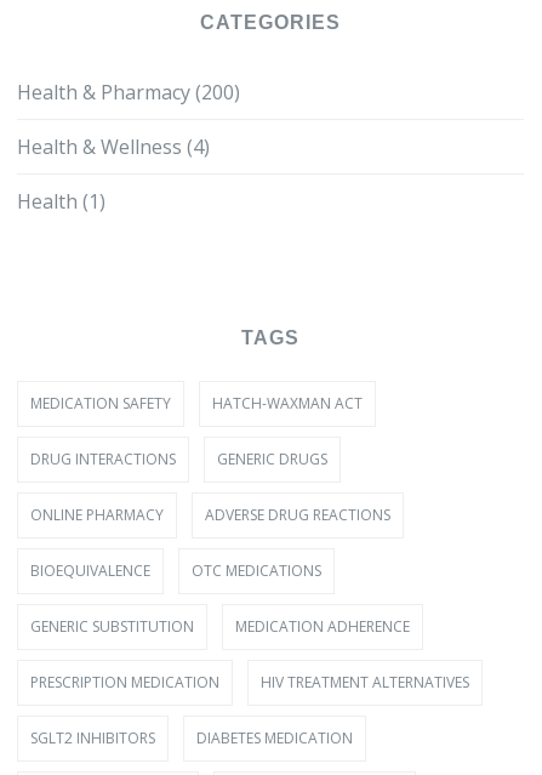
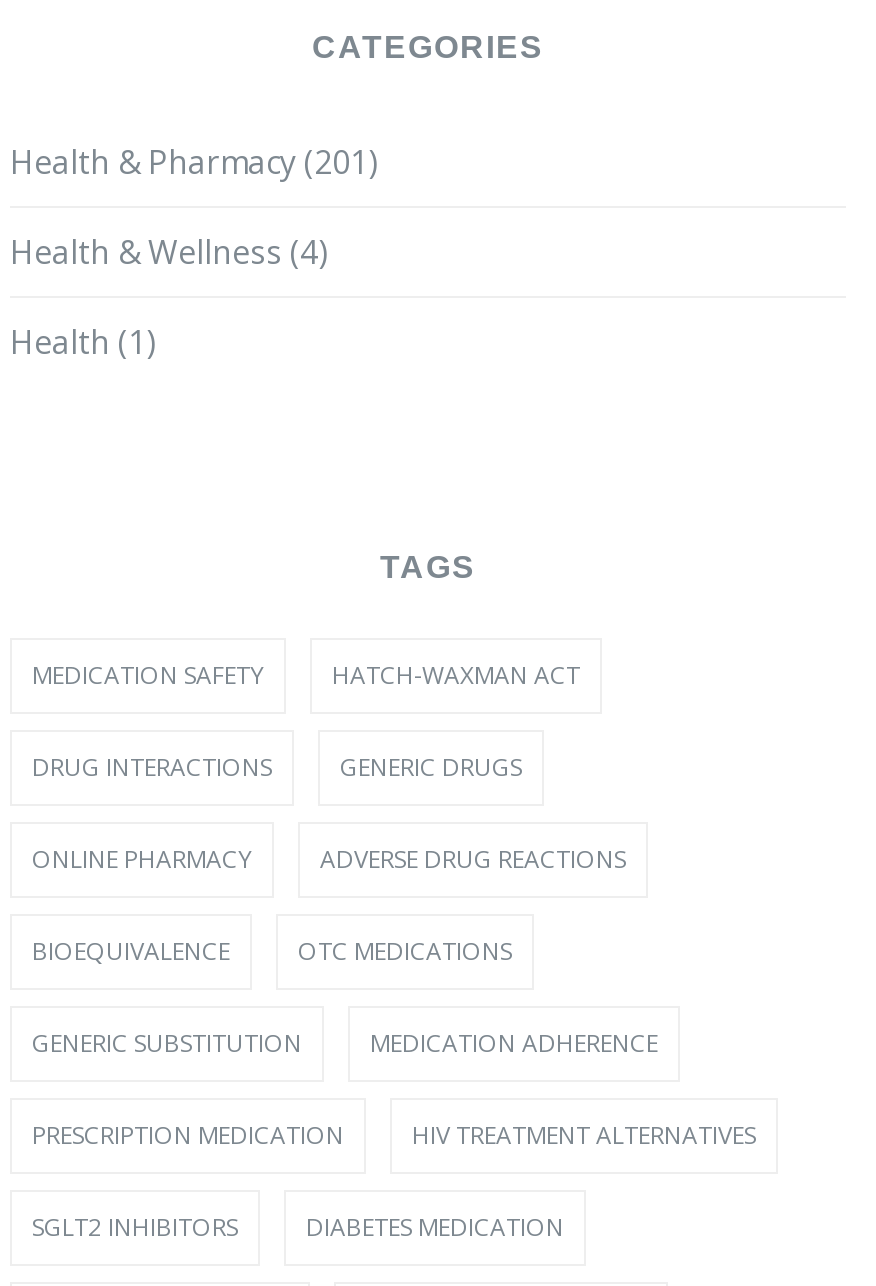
- Health & Pharmacy (200)
+ Health & Pharmacy (201)
